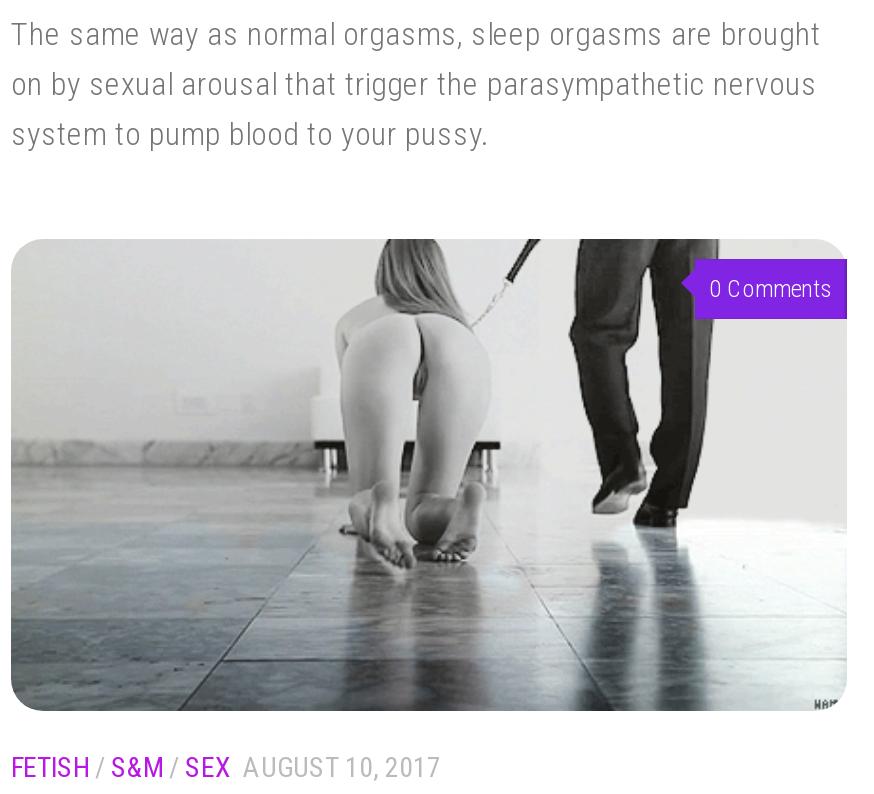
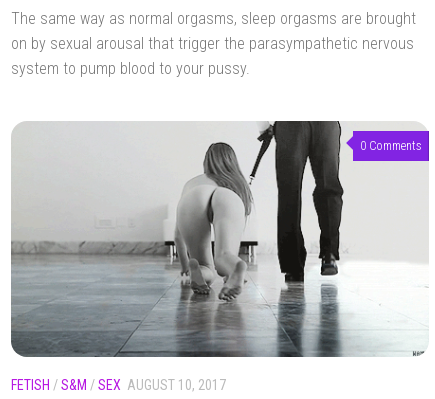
- [image]
+ [image]
